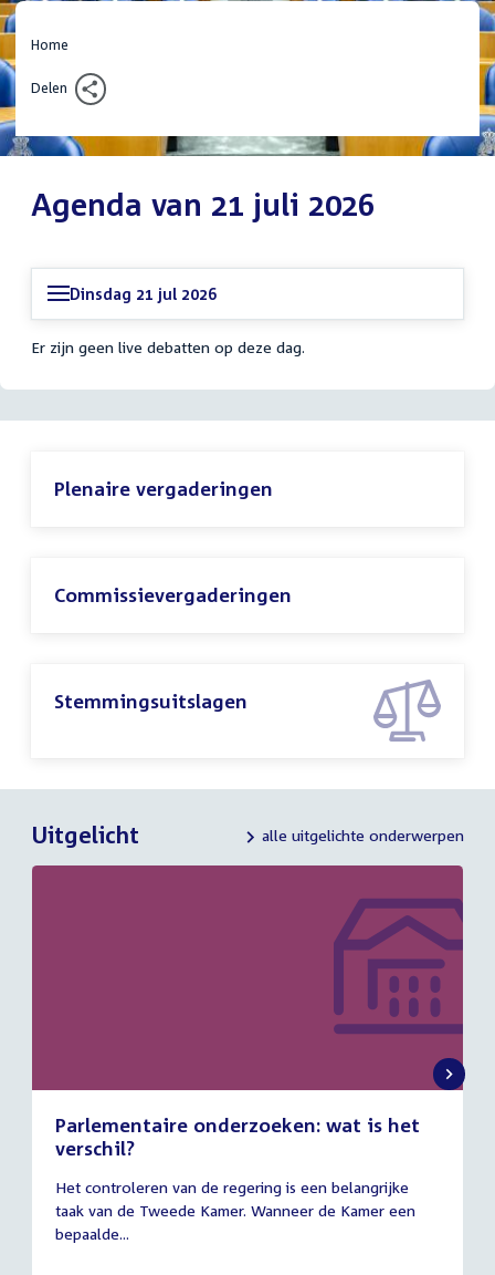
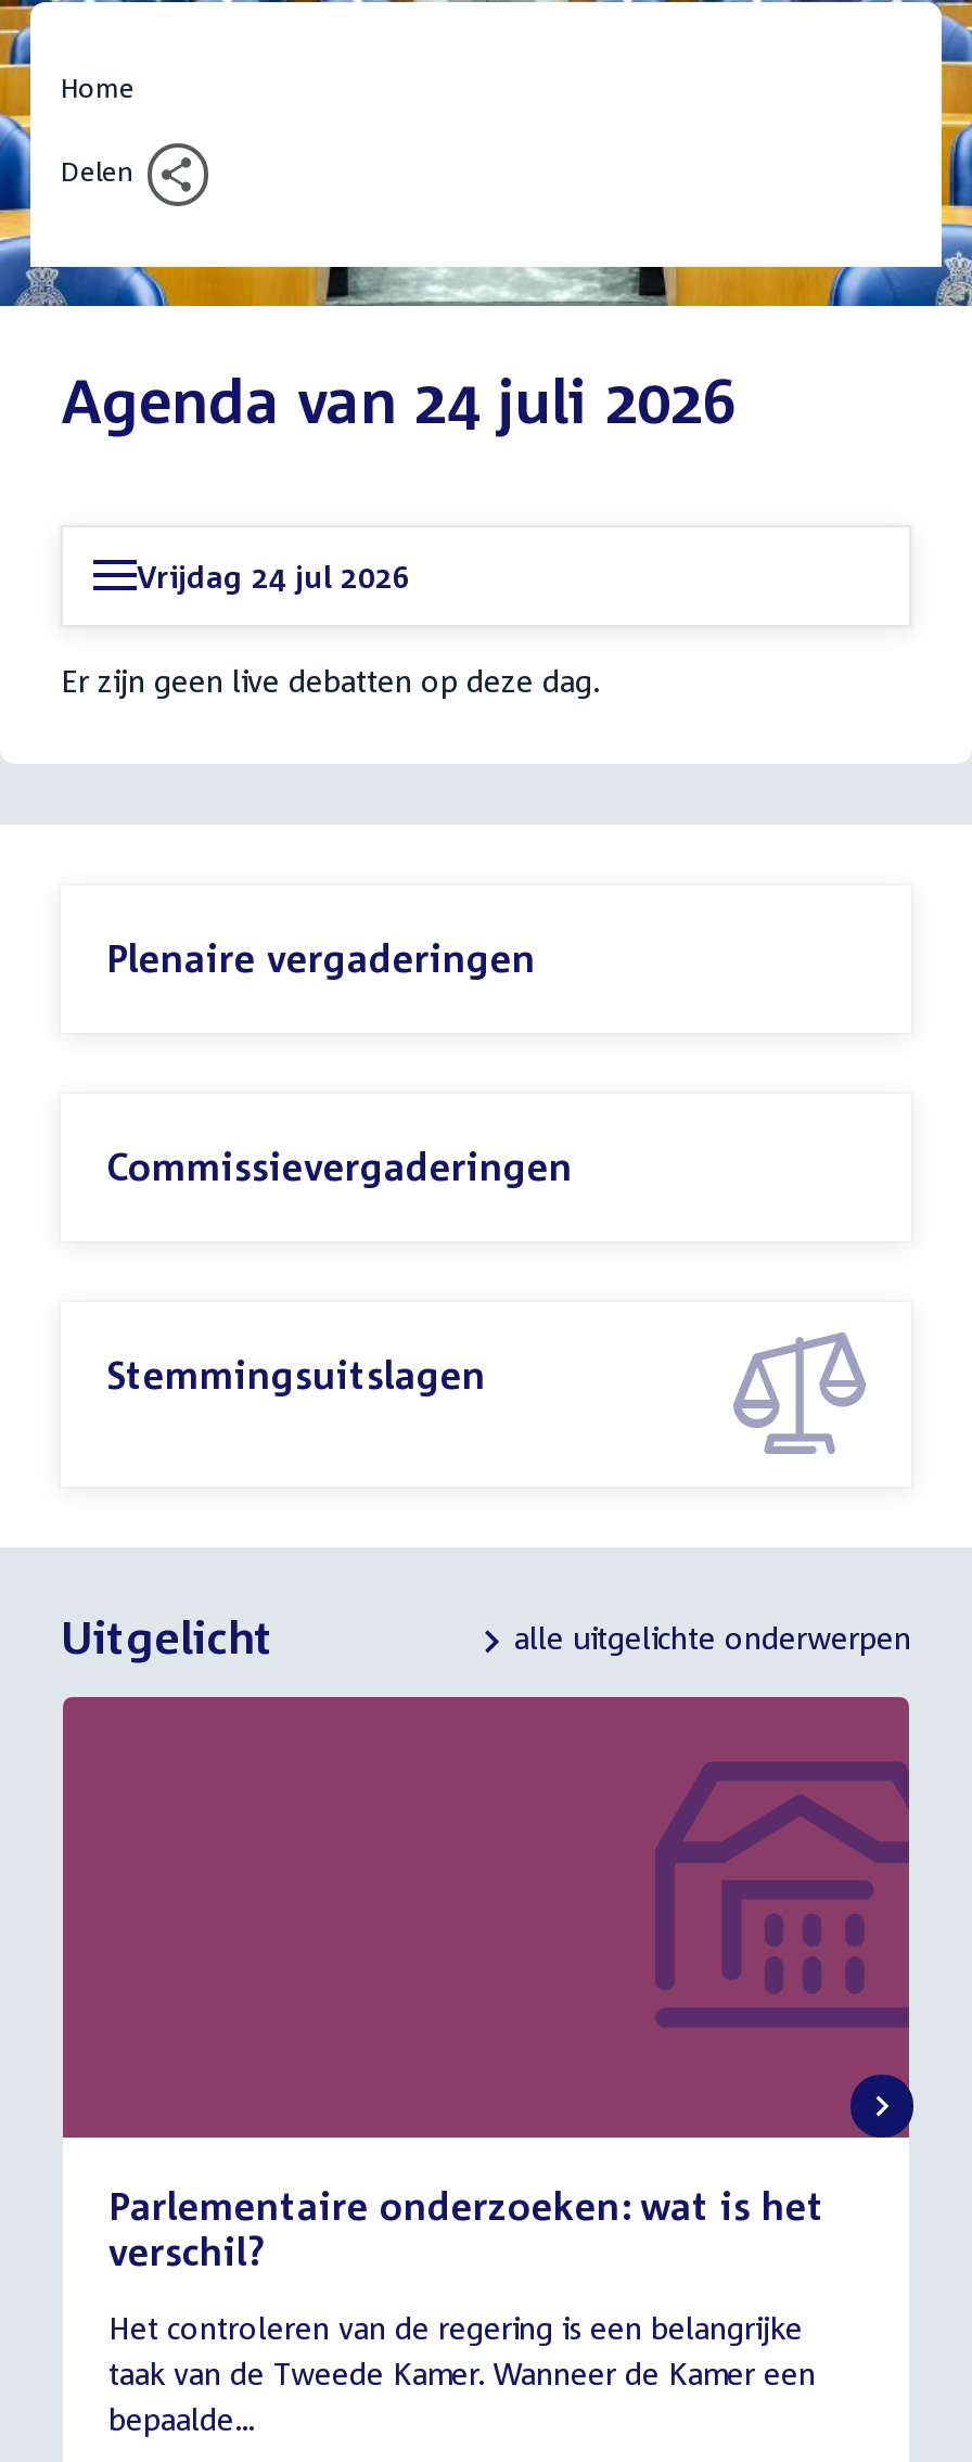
- Agenda van 21 juli 2026
+ Agenda van 24 juli 2026

- Dinsdag 21 jul 2026
+ Vrijdag 24 jul 2026
